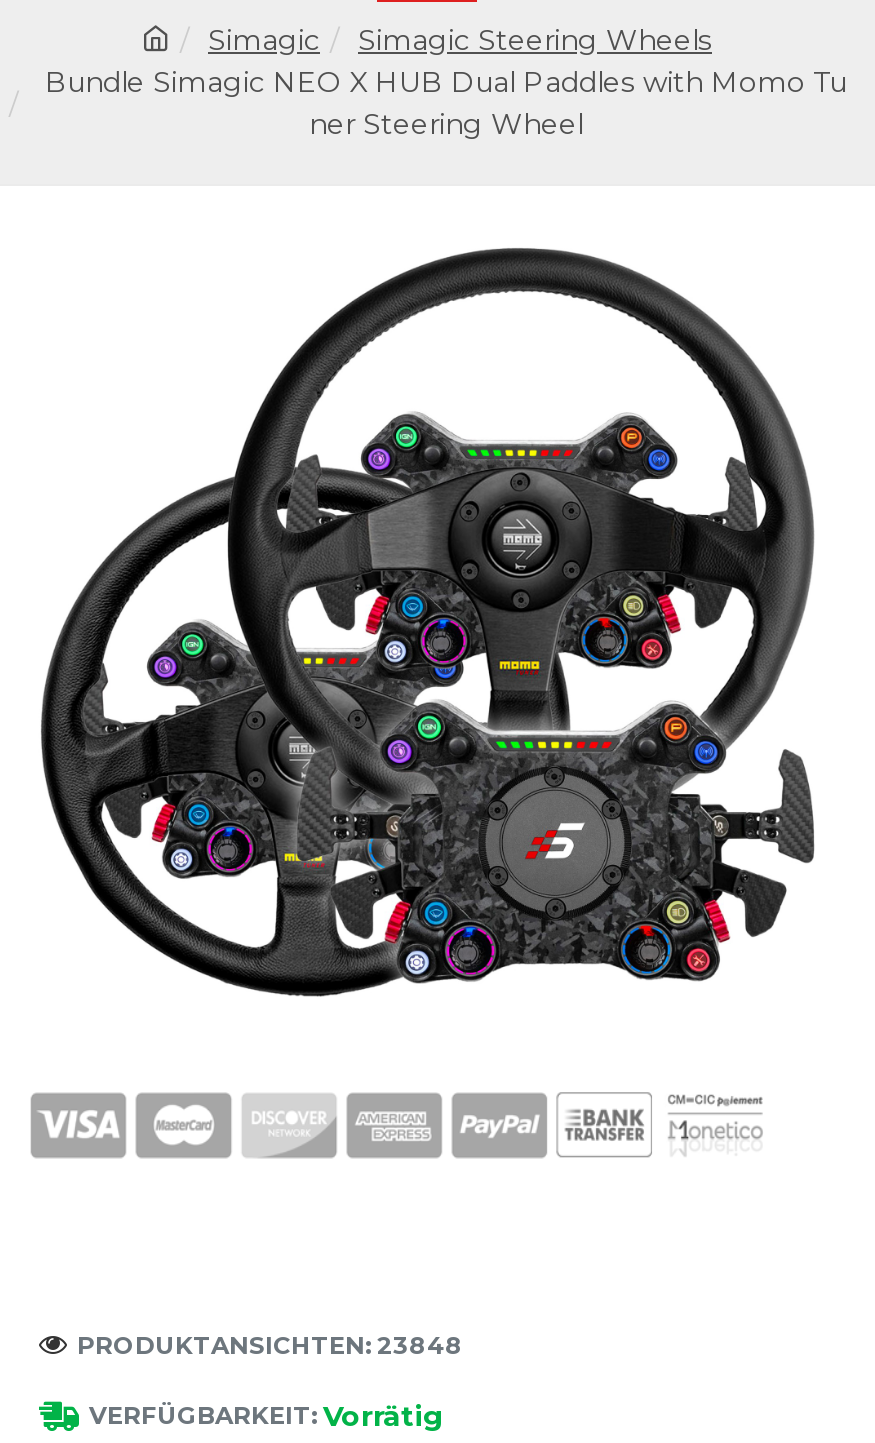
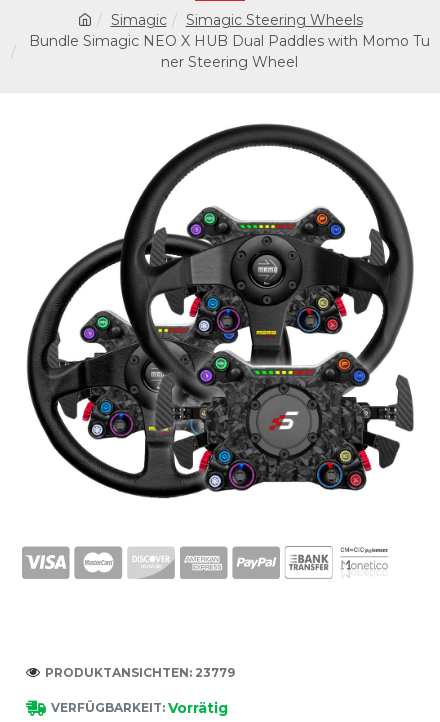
- PRODUKTANSICHTEN: 23848
+ PRODUKTANSICHTEN: 23779
